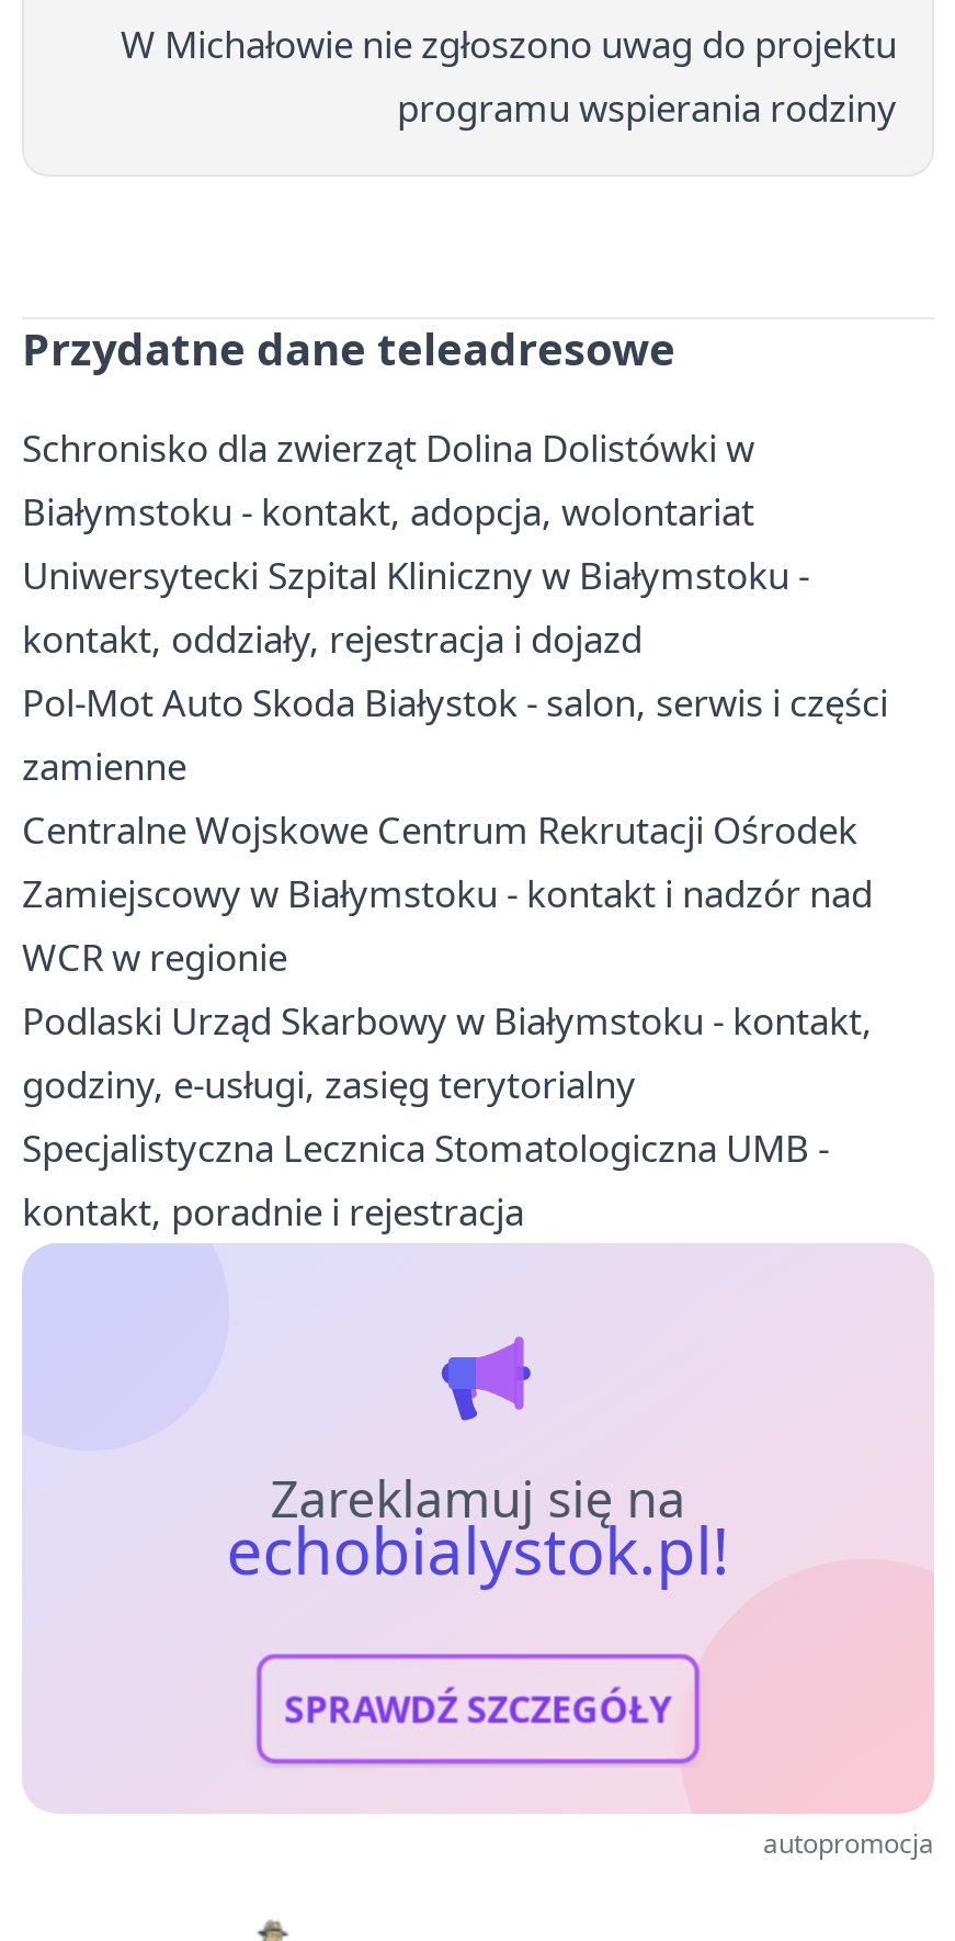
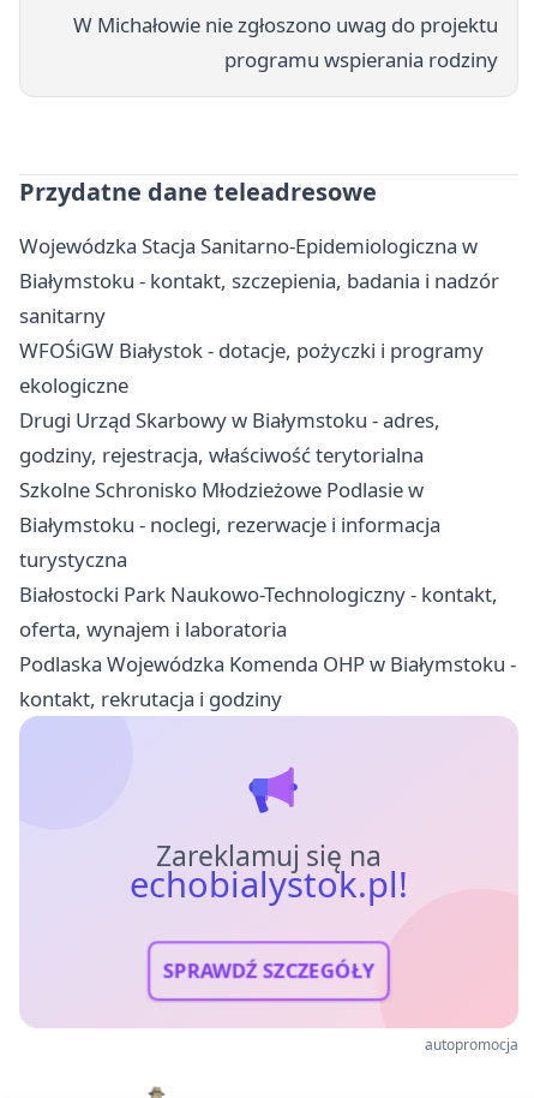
- Schronisko dla zwierząt Dolina Dolistówki w
- Białymstoku - kontakt, adopcja, wolontariat
- Uniwersytecki Szpital Kliniczny w Białymstoku -
- kontakt, oddziały, rejestracja i dojazd
- Pol-Mot Auto Skoda Białystok - salon, serwis i części
- zamienne
- Centralne Wojskowe Centrum Rekrutacji Ośrodek
- Zamiejscowy w Białymstoku - kontakt i nadzór nad
- WCR w regionie
- Podlaski Urząd Skarbowy w Białymstoku - kontakt,
- godziny, e-usługi, zasięg terytorialny
- Specjalistyczna Lecznica Stomatologiczna UMB -
- kontakt, poradnie i rejestracja
+ Wojewódzka Stacja Sanitarno-Epidemiologiczna w
+ Białymstoku - kontakt, szczepienia, badania i nadzór
+ sanitarny
+ WFOŚiGW Białystok - dotacje, pożyczki i programy
+ ekologiczne
+ Drugi Urząd Skarbowy w Białymstoku - adres,
+ godziny, rejestracja, właściwość terytorialna
+ Szkolne Schronisko Młodzieżowe Podlasie w
+ Białymstoku - noclegi, rezerwacje i informacja
+ turystyczna
+ Białostocki Park Naukowo-Technologiczny - kontakt,
+ oferta, wynajem i laboratoria
+ Podlaska Wojewódzka Komenda OHP w Białymstoku -
+ kontakt, rekrutacja i godziny
